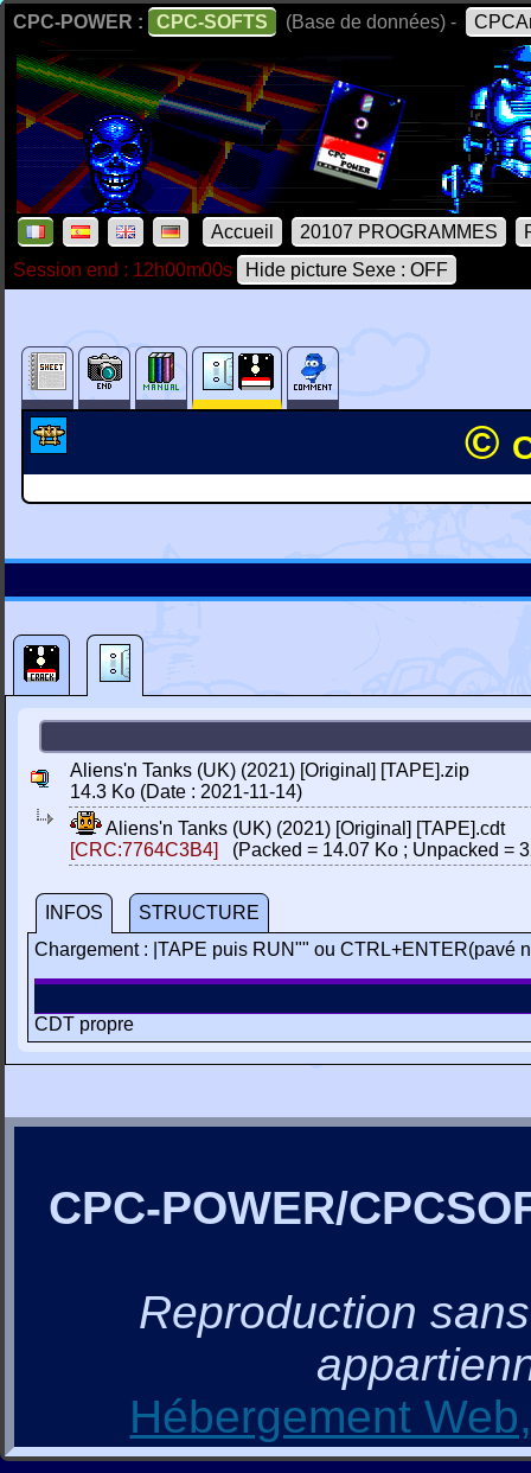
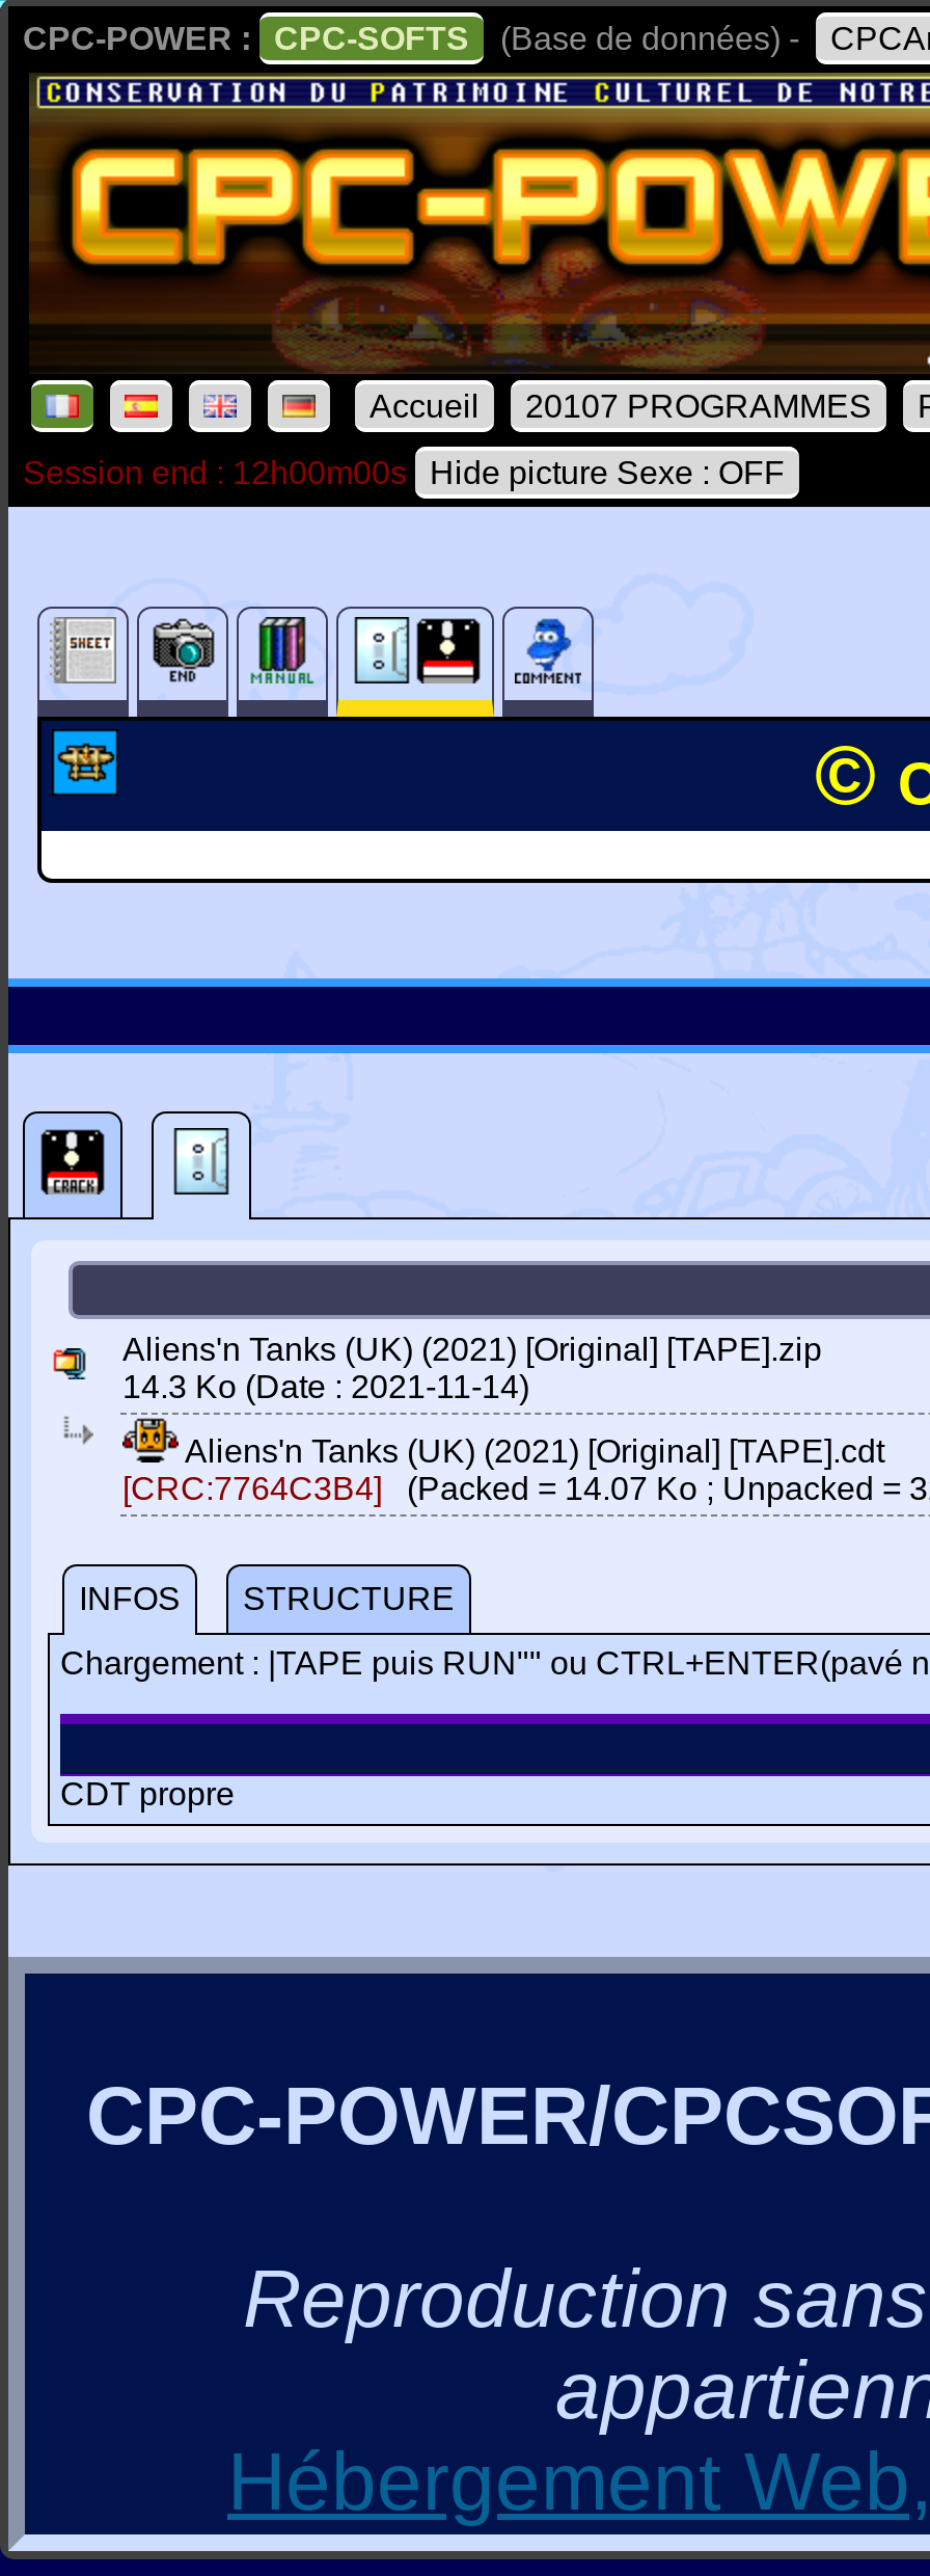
- [image]
+ [image]
